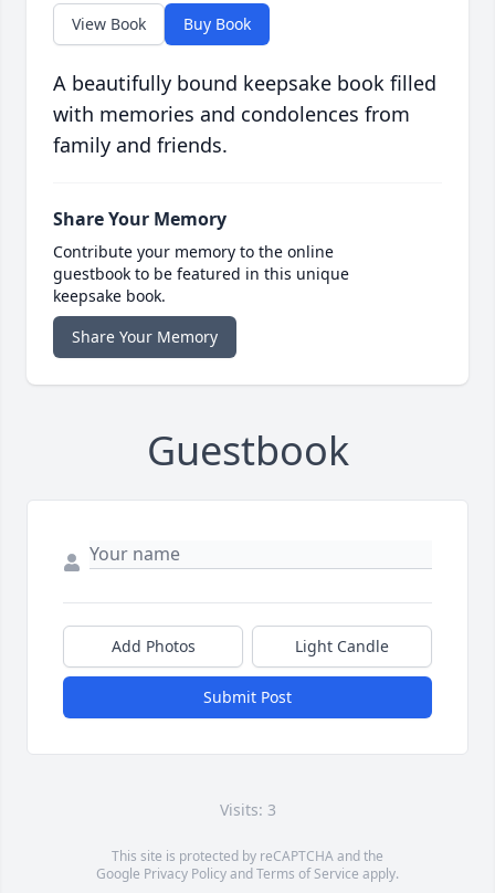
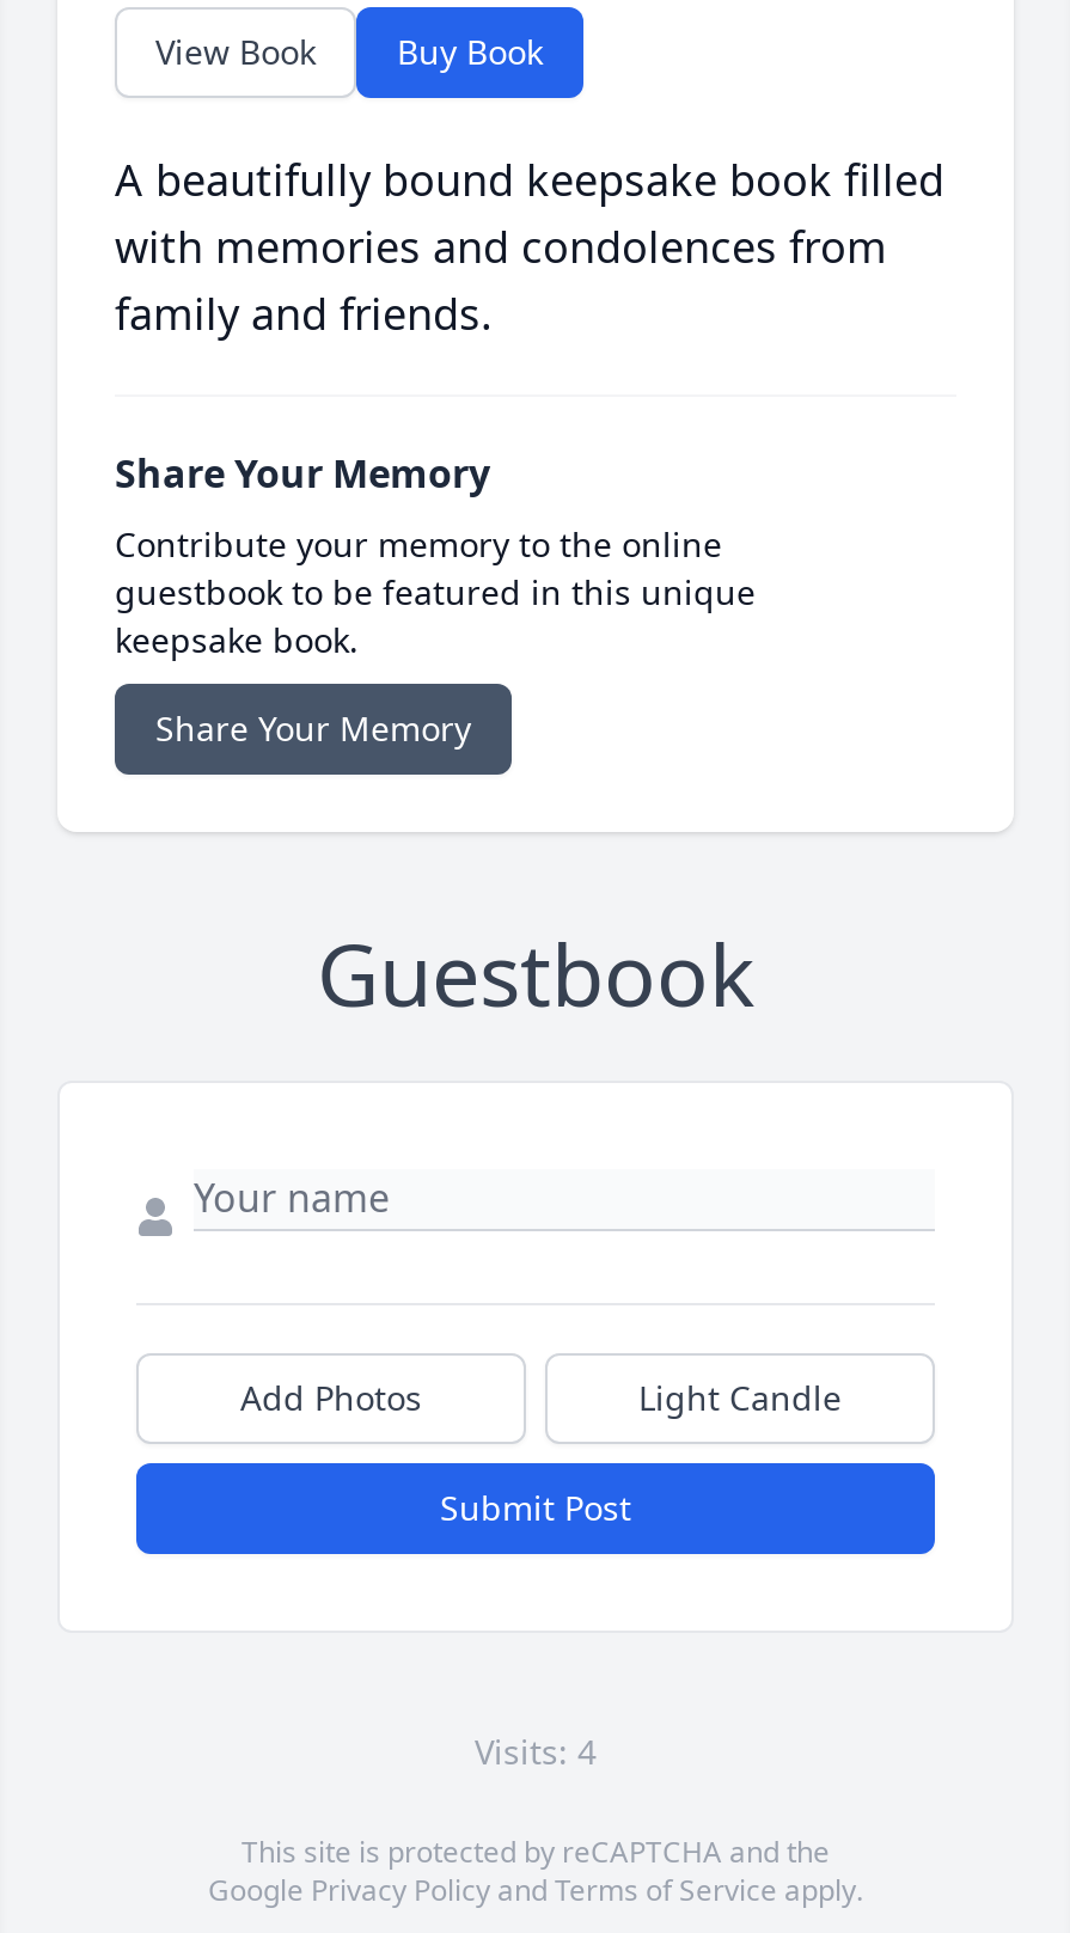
- Visits: 3
+ Visits: 4
